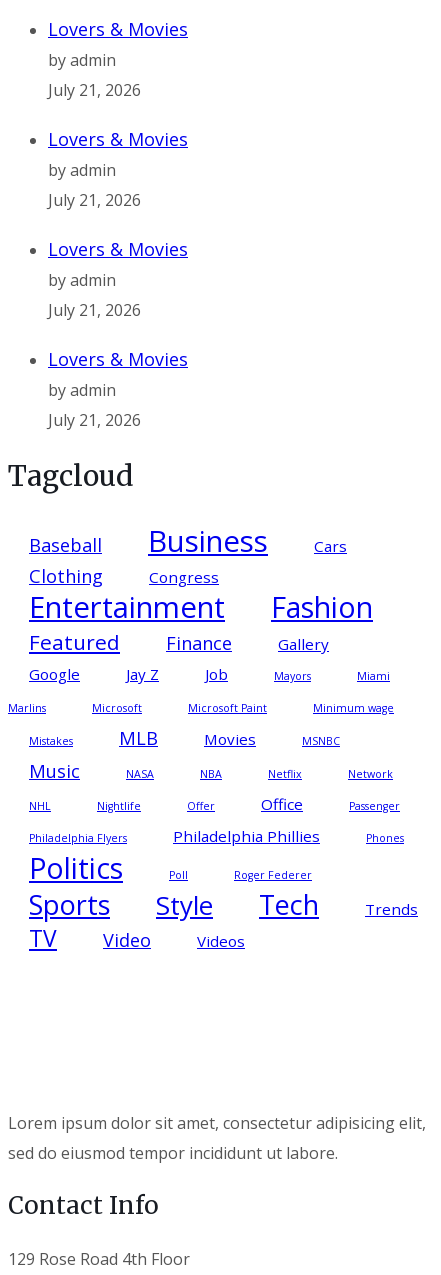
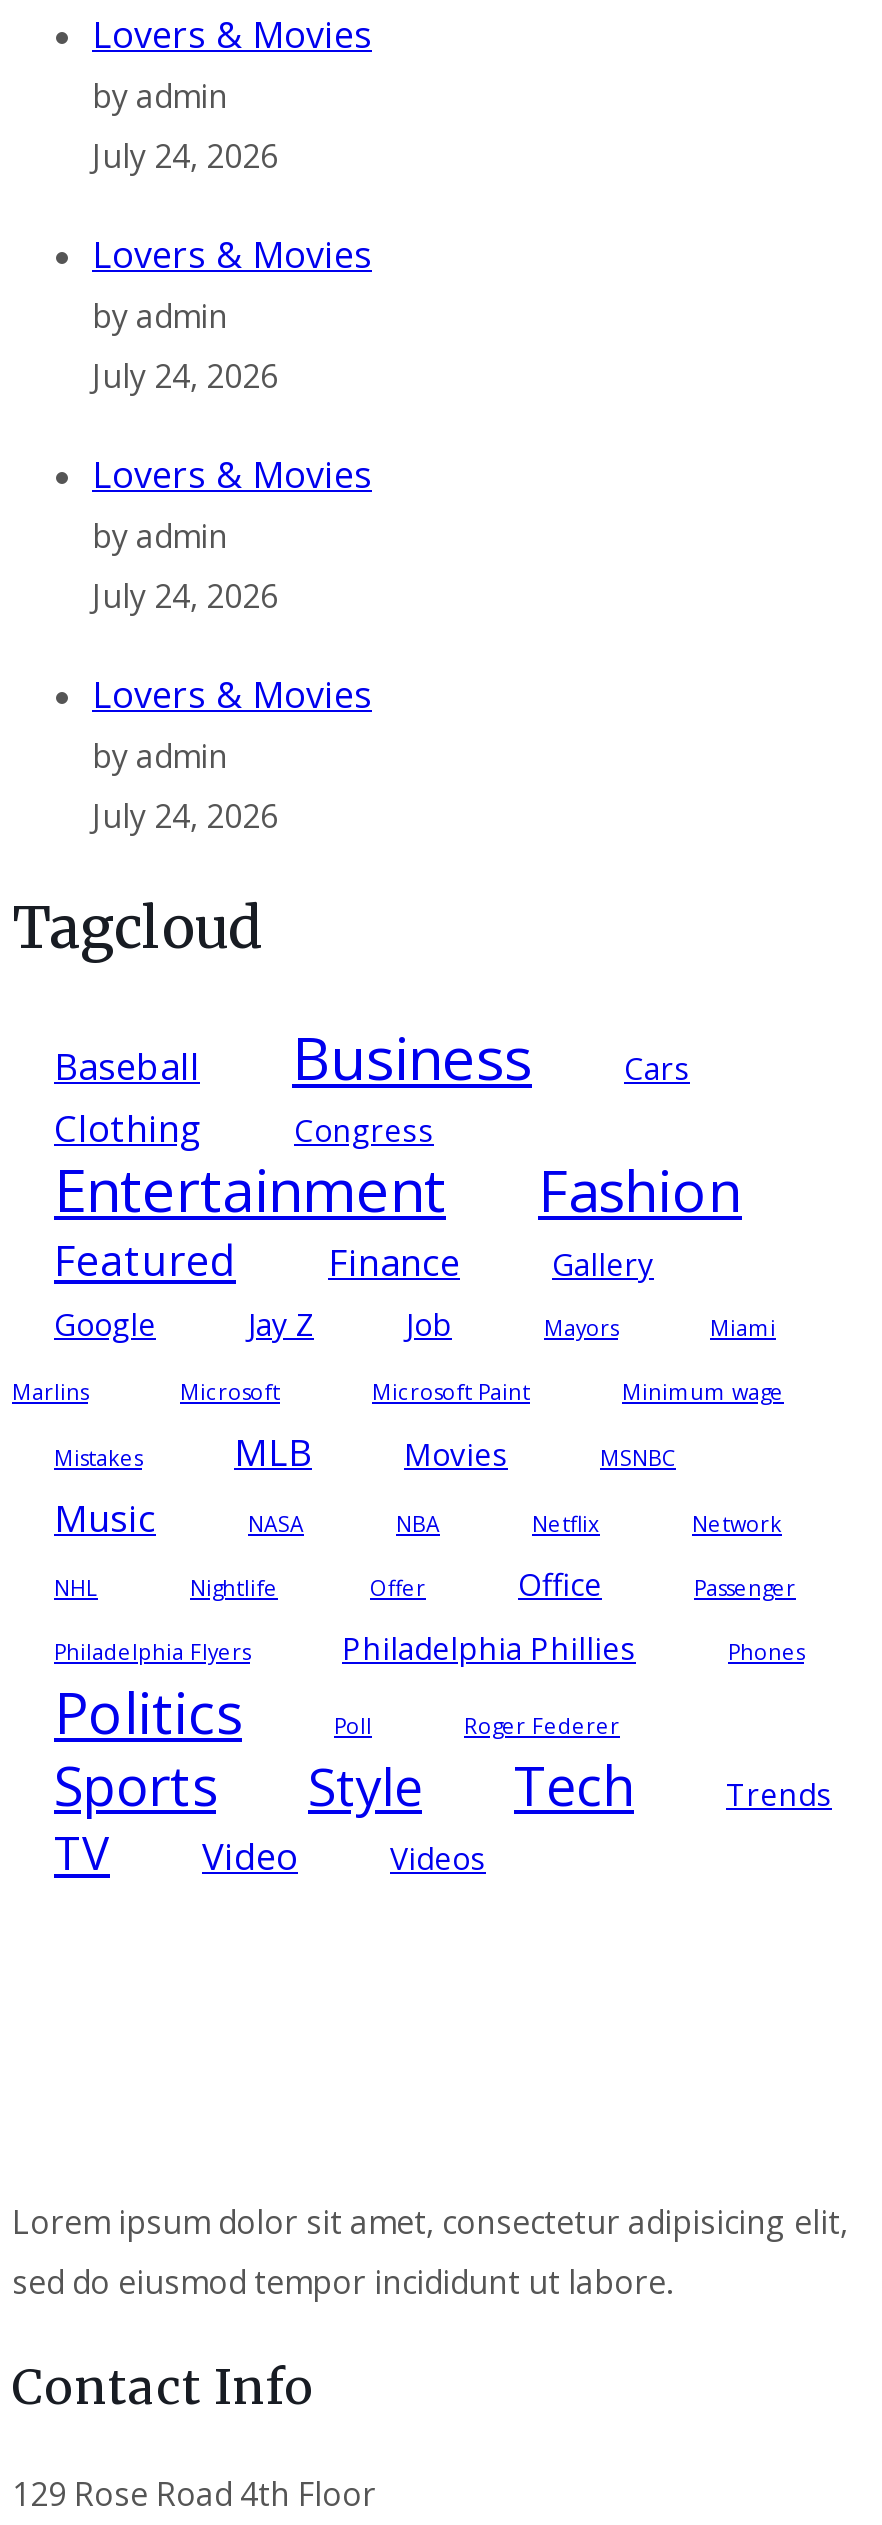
- July 21, 2026
+ July 24, 2026

- July 21, 2026
+ July 24, 2026

- July 21, 2026
+ July 24, 2026

- July 21, 2026
+ July 24, 2026
